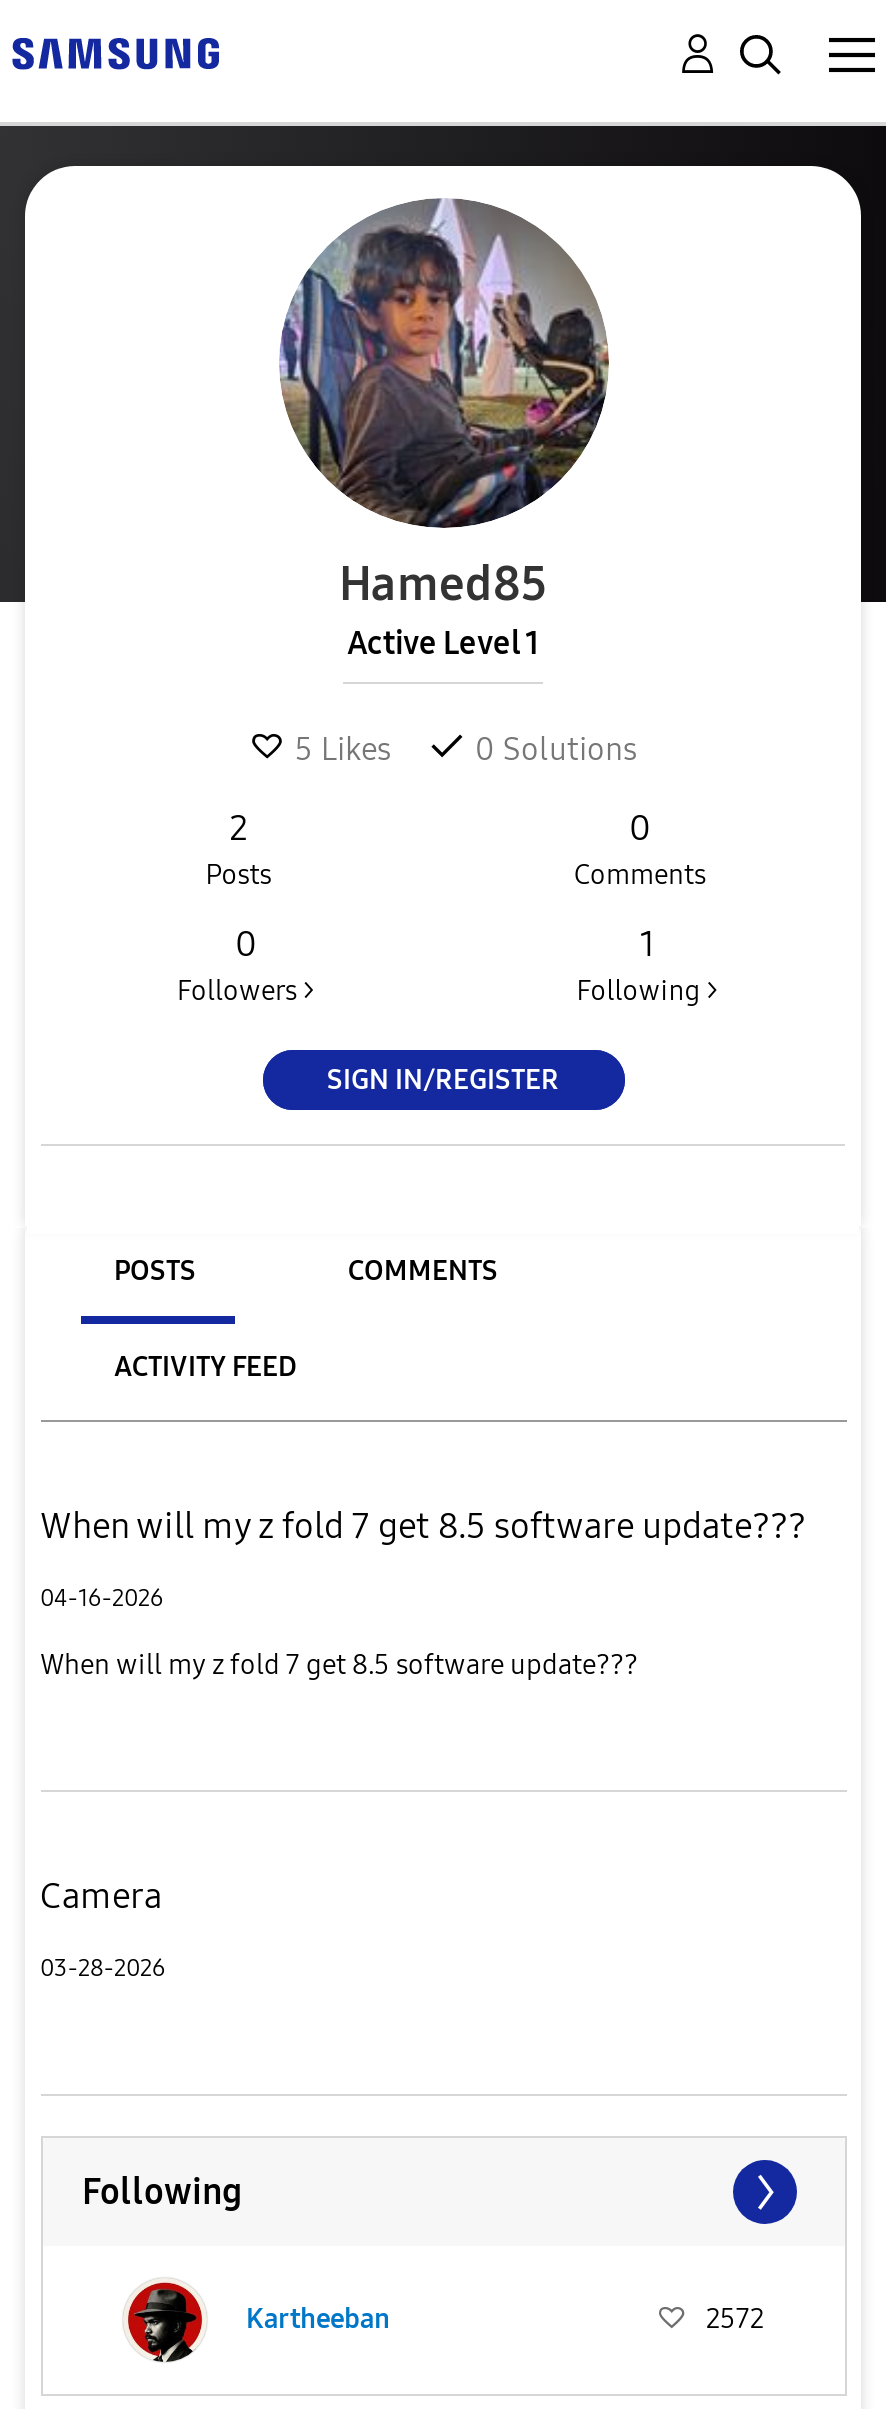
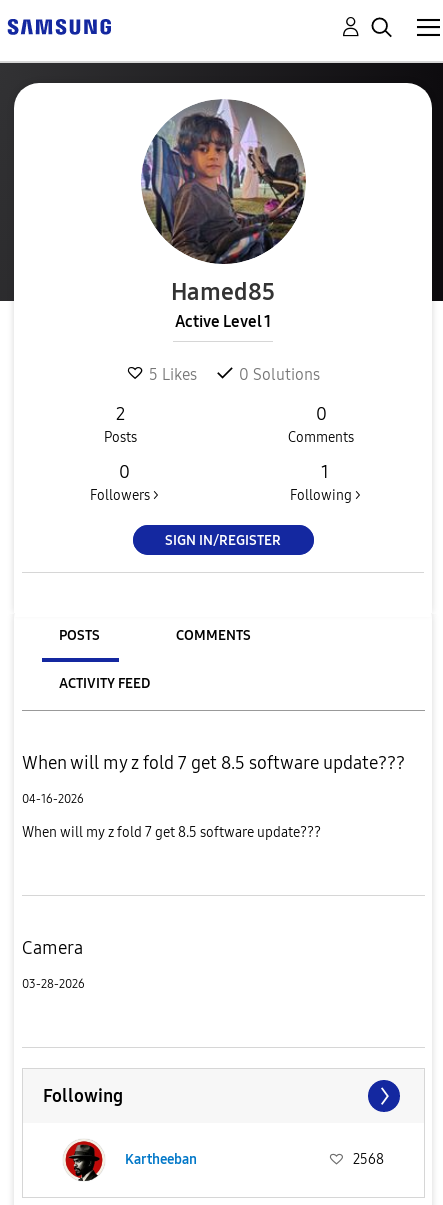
- 2572
+ 2568
